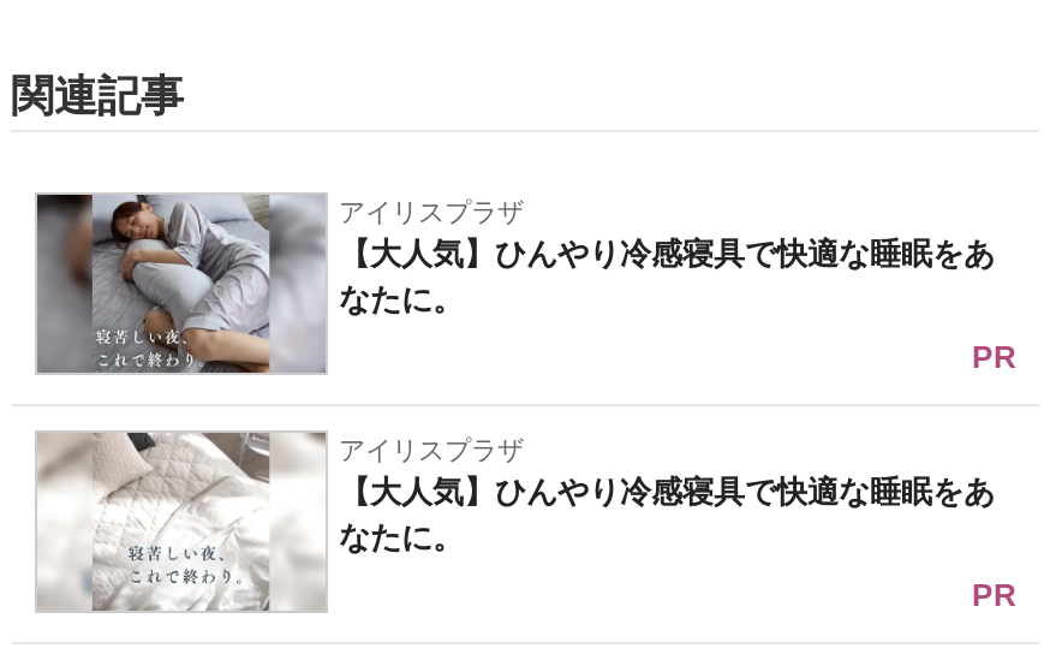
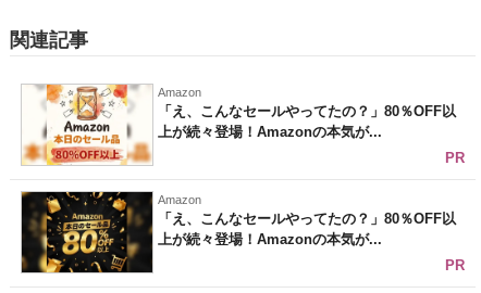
- [image]
- アイリスプラザ
- 【大人気】ひんやり冷感寝具で快適な睡眠をあ
- なたに。
+ [image]
+ Amazon
+ 「え、こんなセールやってたの？」80％OFF以
+ 上が続々登場！Amazonの本気が...

- [image]
- アイリスプラザ
- 【大人気】ひんやり冷感寝具で快適な睡眠をあ
- なたに。
+ [image]
+ Amazon
+ 「え、こんなセールやってたの？」80％OFF以
+ 上が続々登場！Amazonの本気が...
